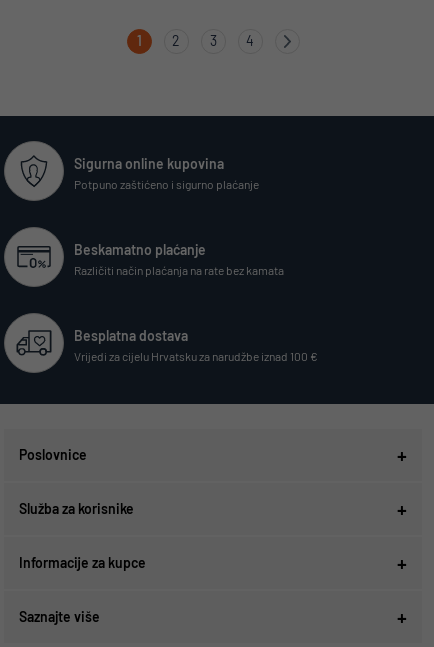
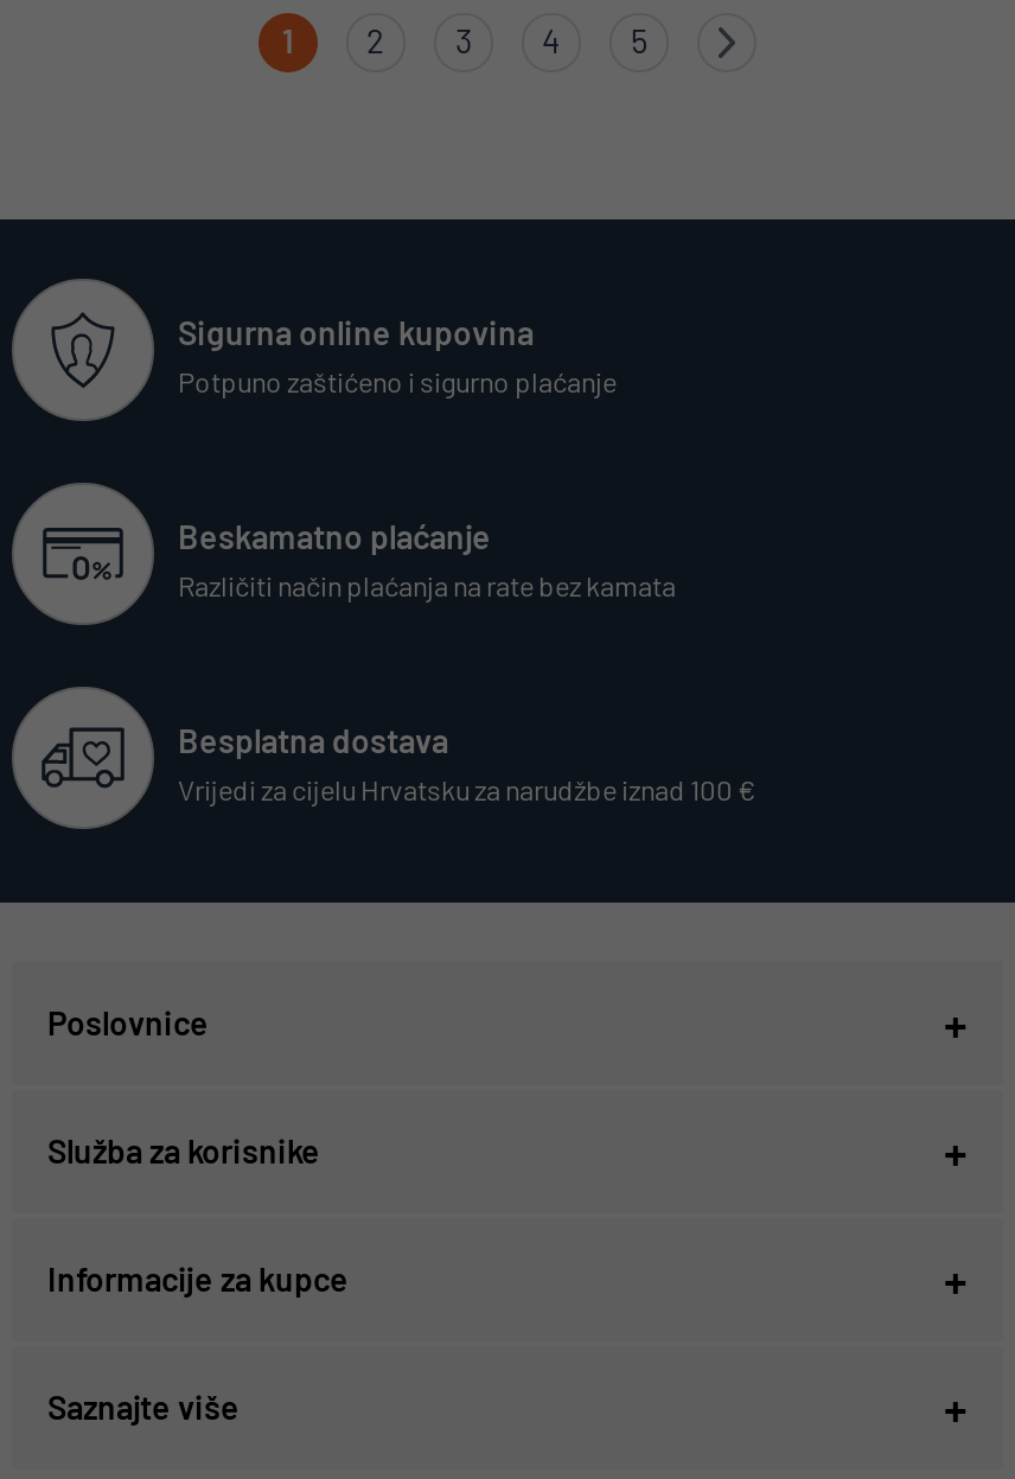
+ 5
